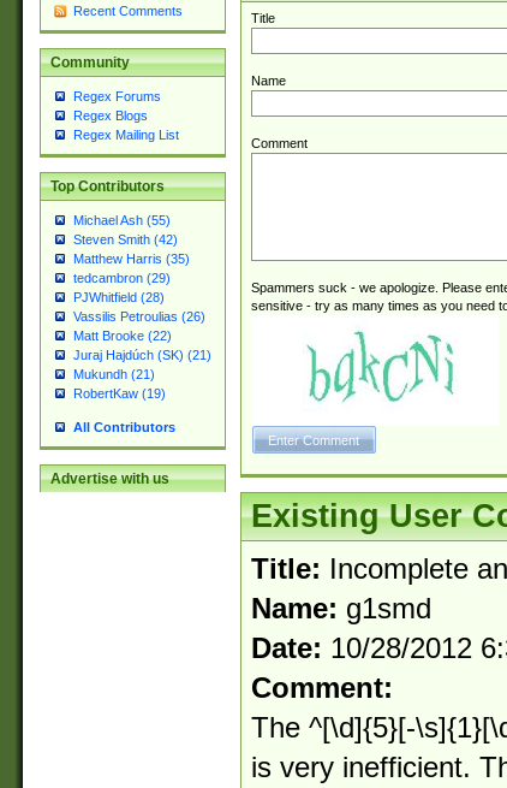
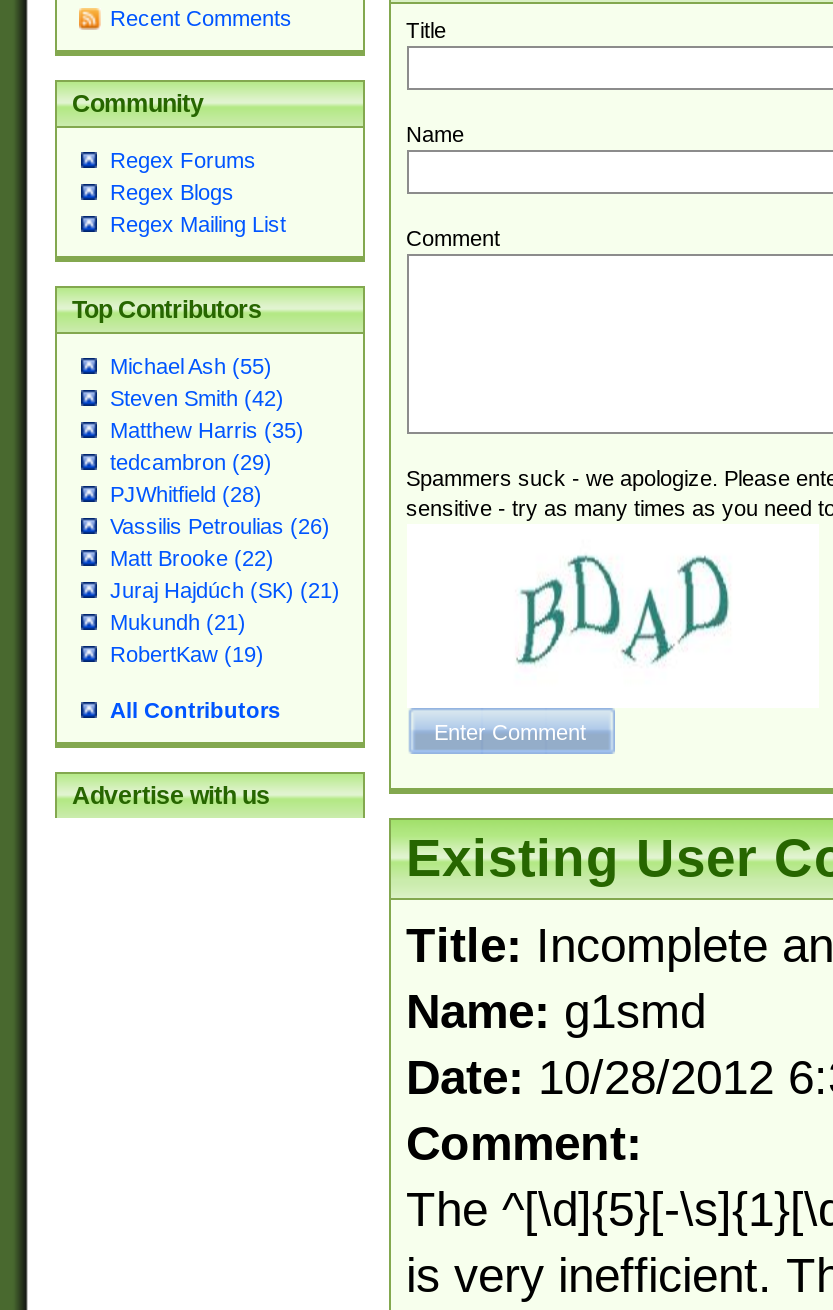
- [image]
+ [image]
